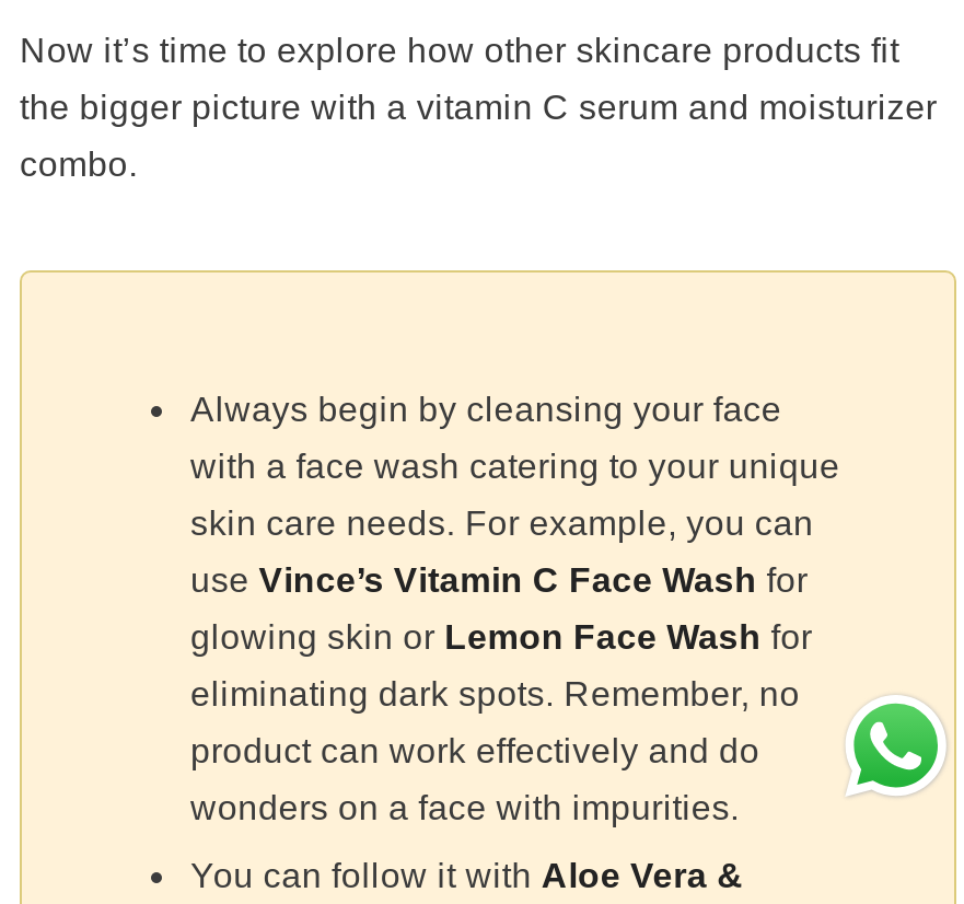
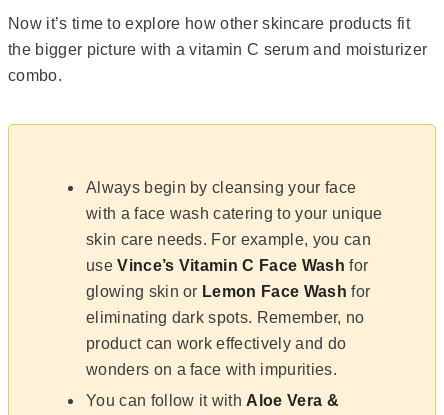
- [image]
